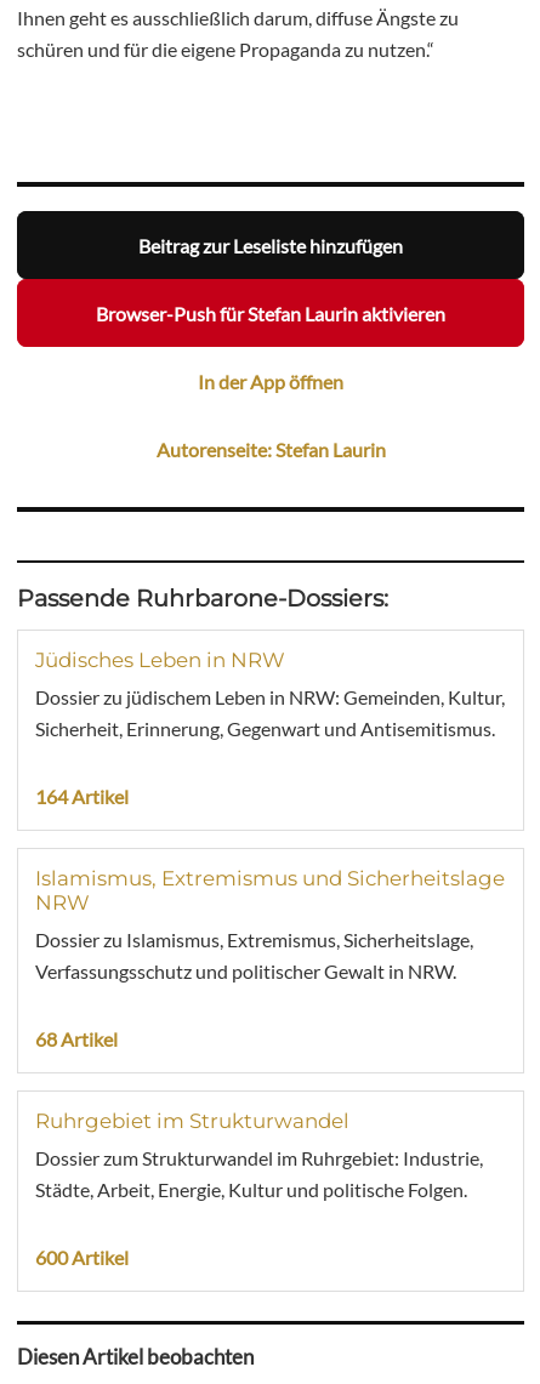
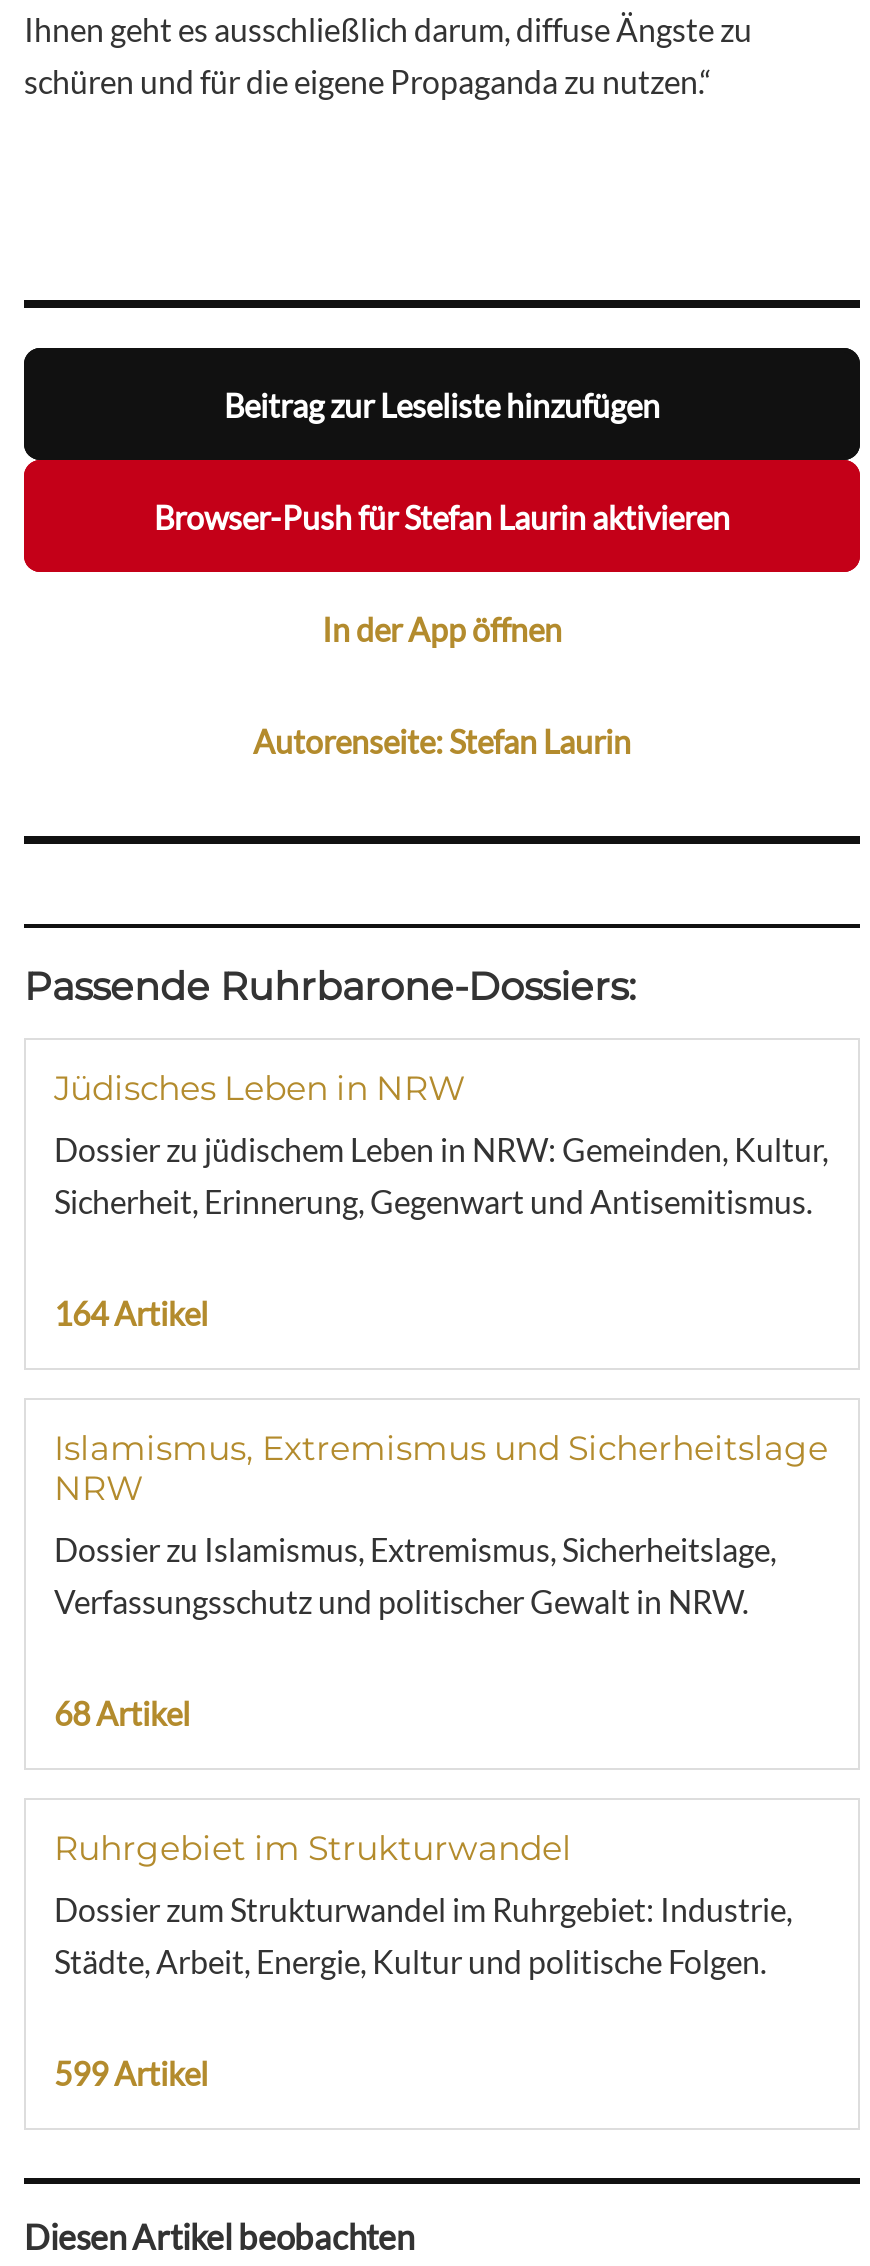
- 600 Artikel
+ 599 Artikel
